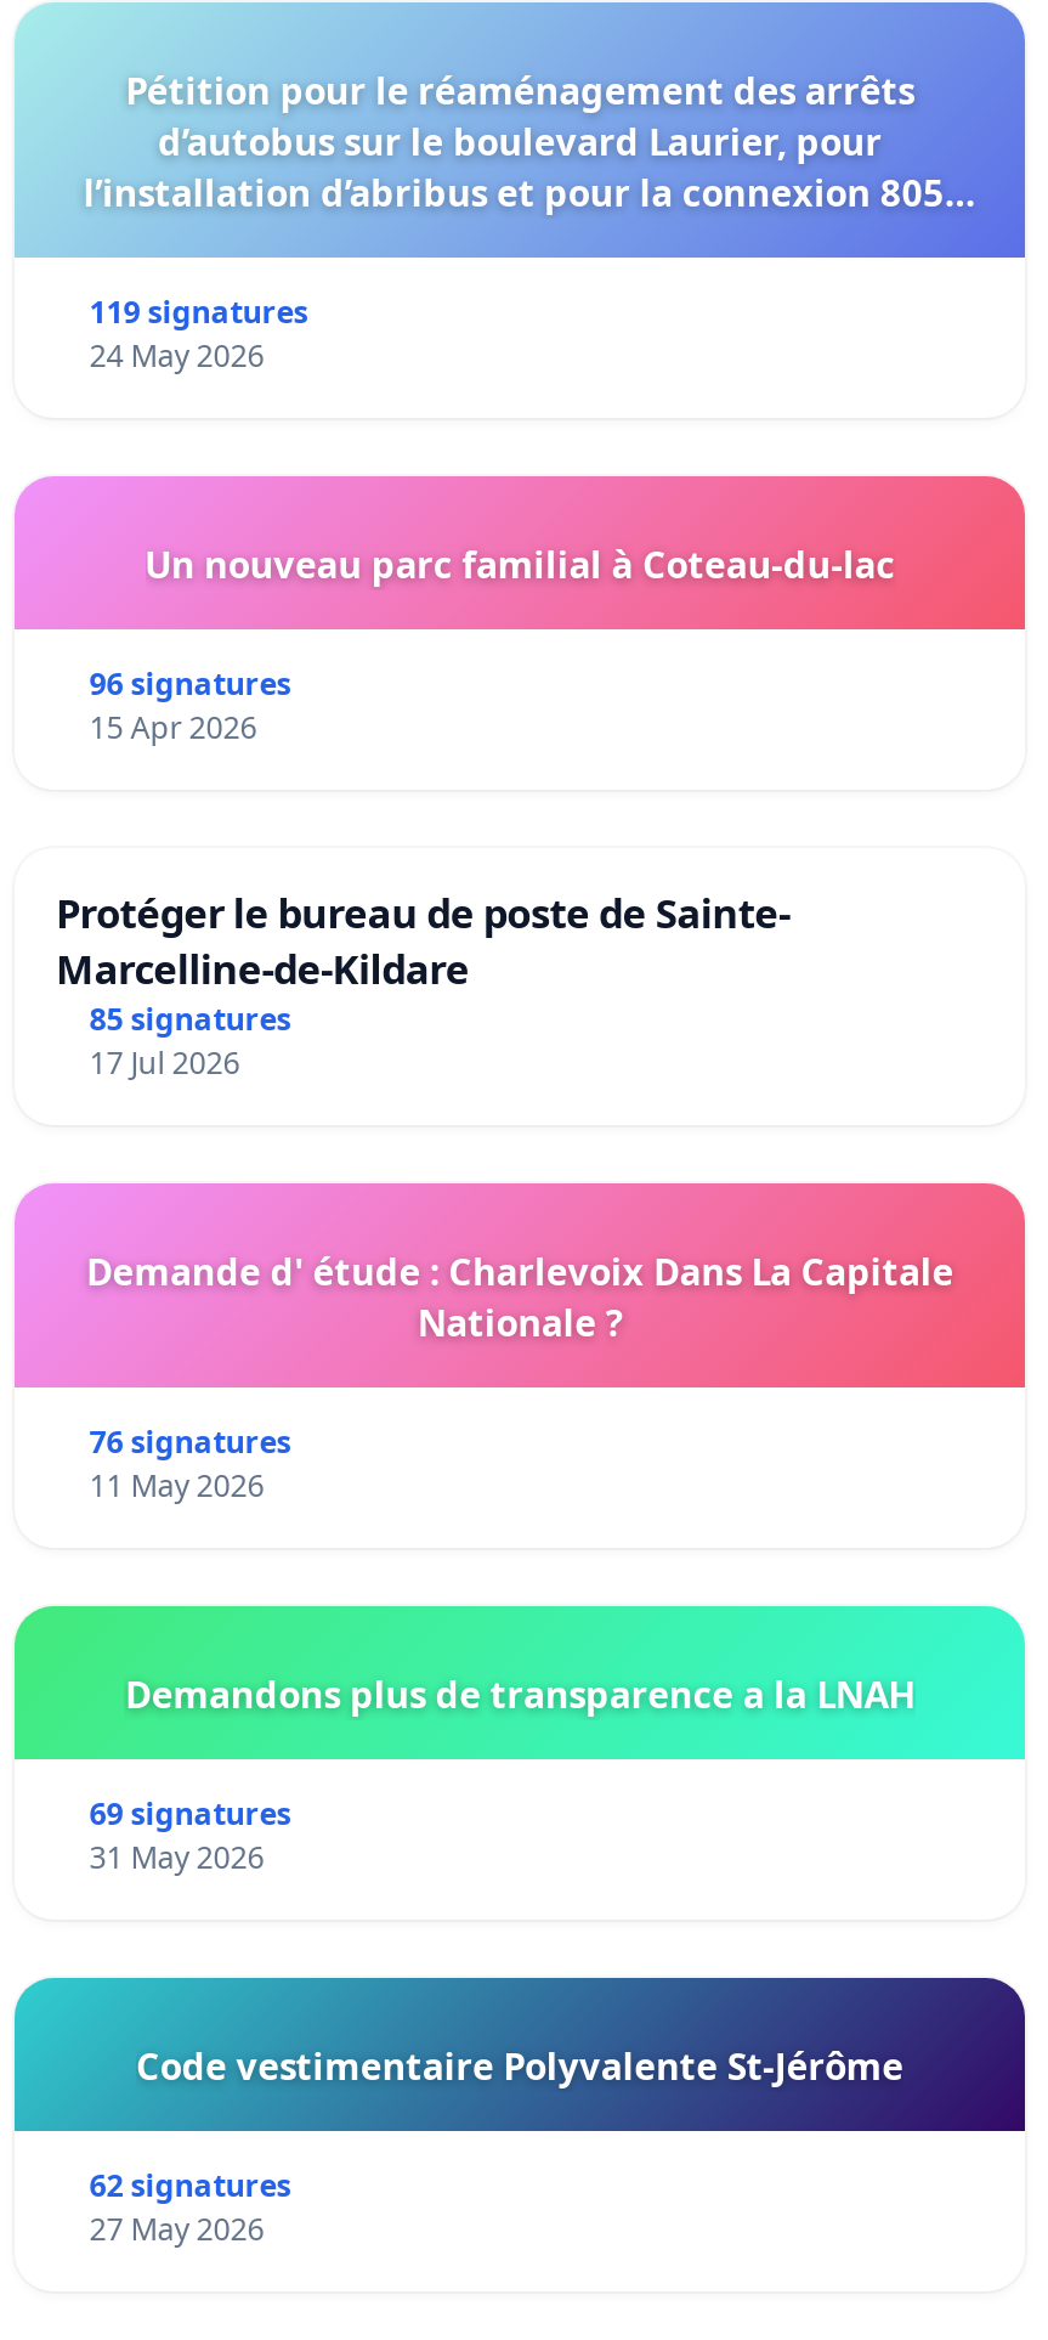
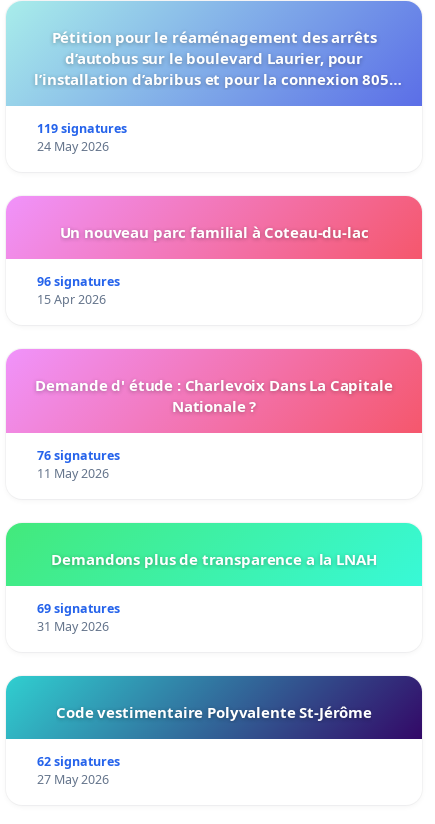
- Protéger le bureau de poste de Sainte-
- Marcelline-de-Kildare
- 85 signatures
- 17 Jul 2026
